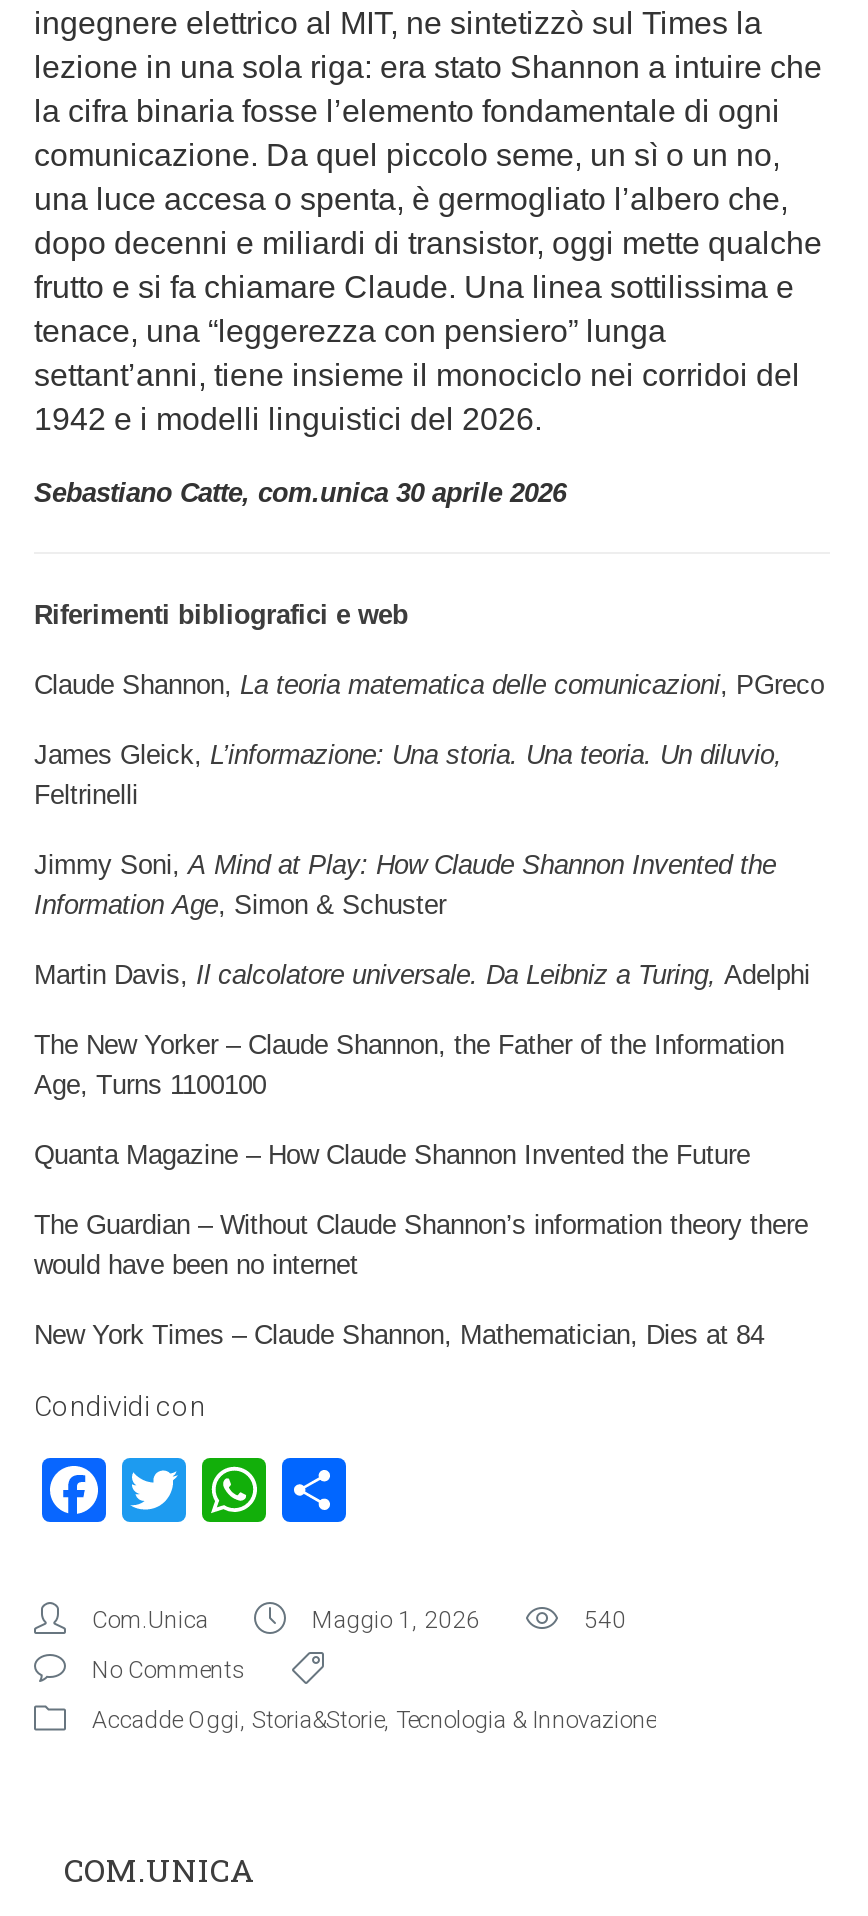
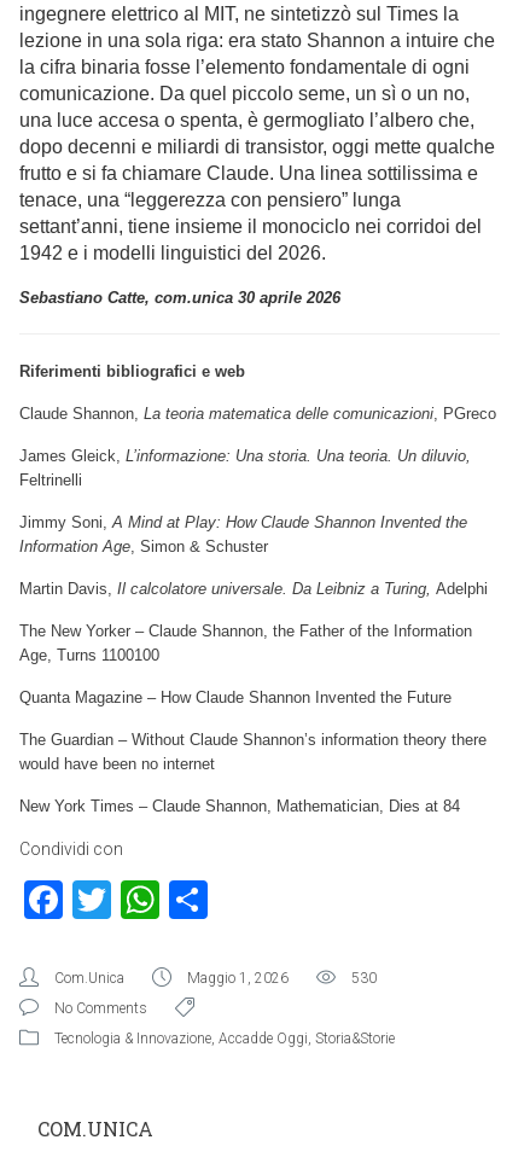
- 540
+ 530

- Accadde Oggi, Storia&Storie, Tecnologia & Innovazione
+ Tecnologia & Innovazione, Accadde Oggi, Storia&Storie
